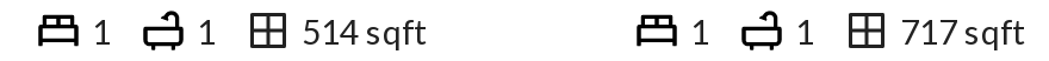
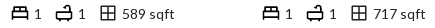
- 514 sqft
+ 589 sqft
